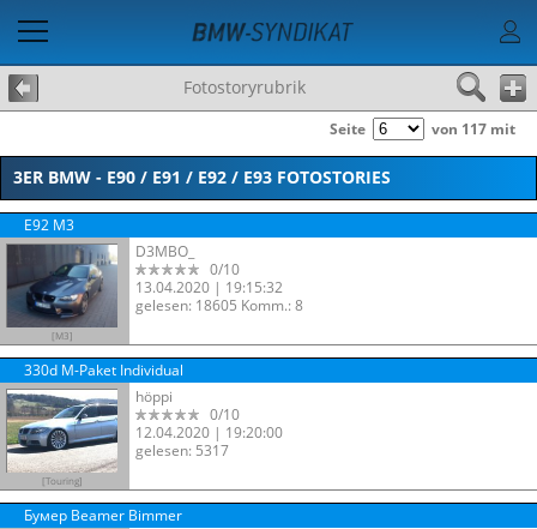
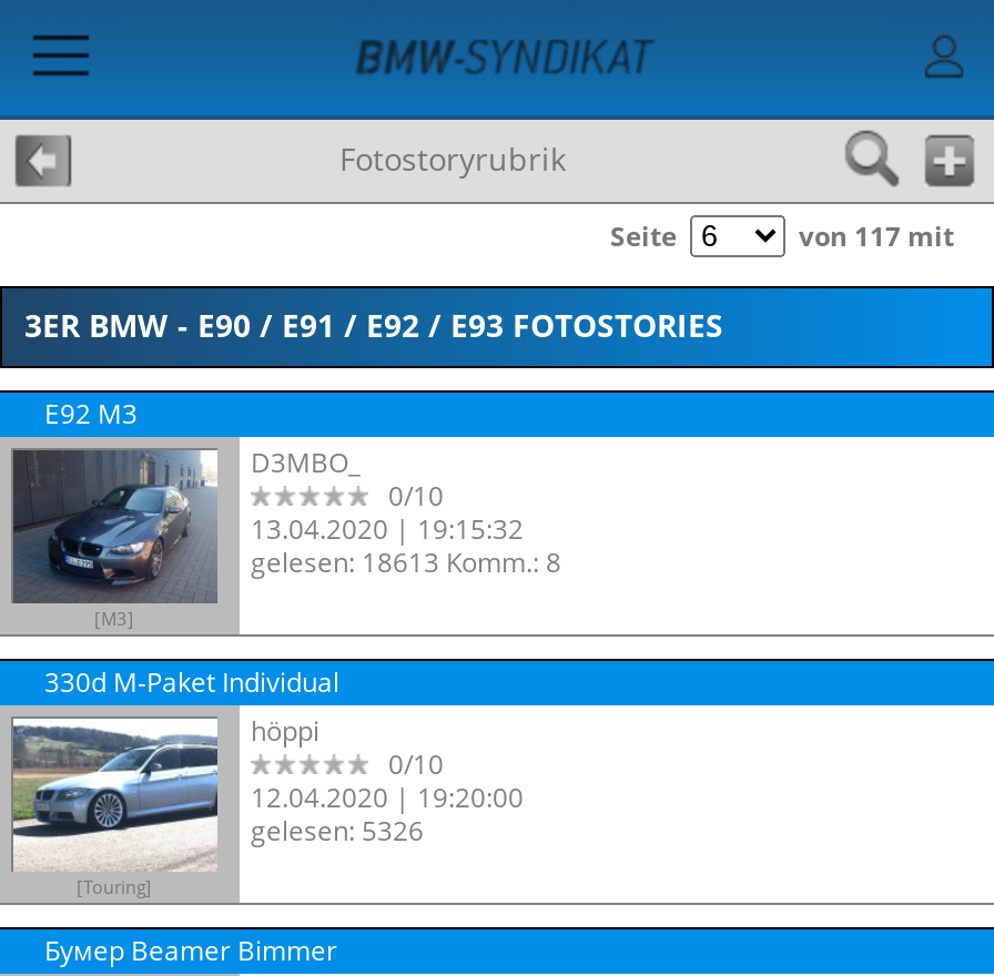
- gelesen: 18605 Komm.: 8
+ gelesen: 18613 Komm.: 8

- gelesen: 5317
+ gelesen: 5326
